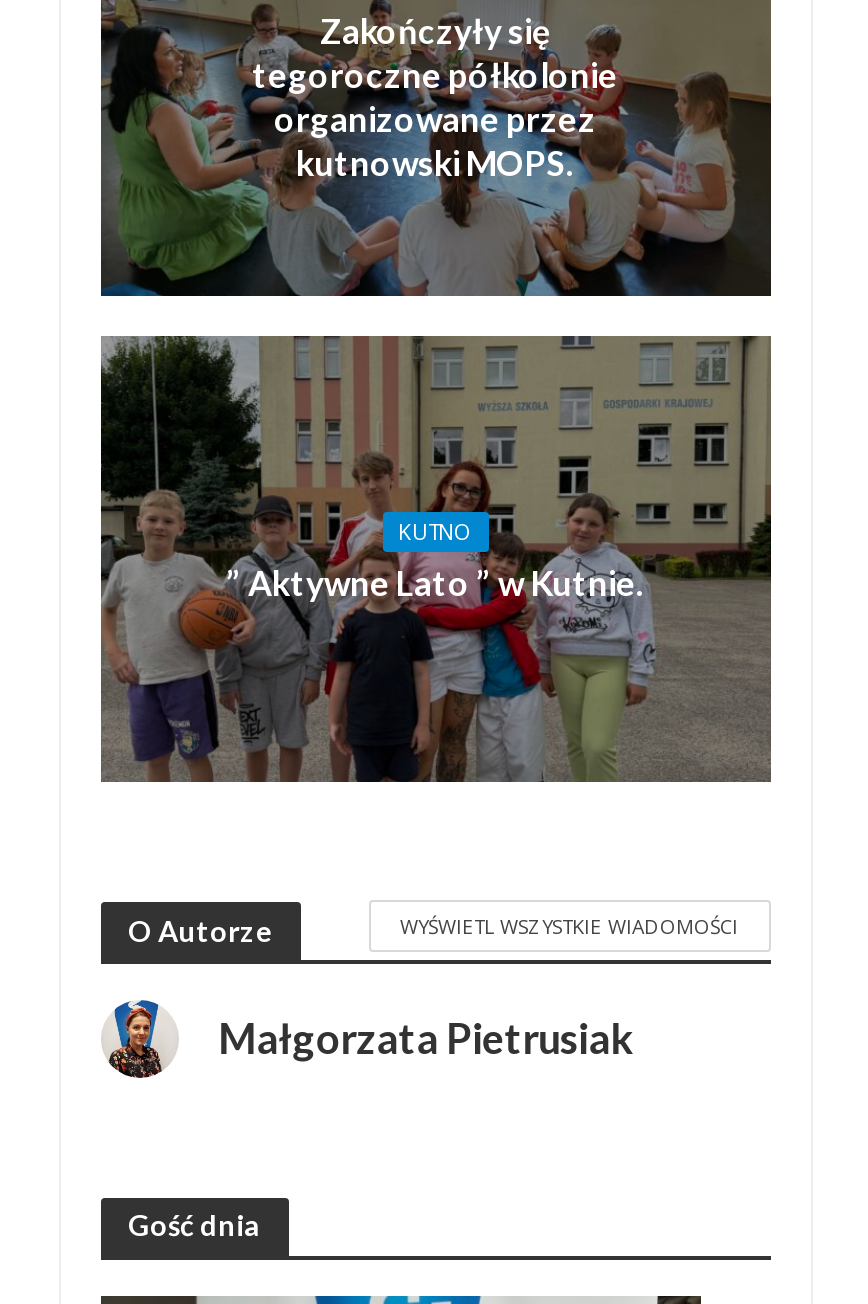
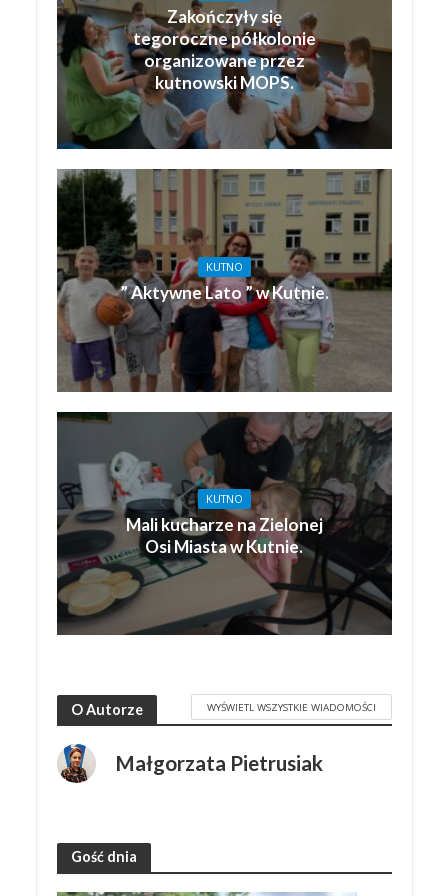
+ [image]
+ KUTNO
+ Mali kucharze na Zielonej
+ Osi Miasta w Kutnie.
